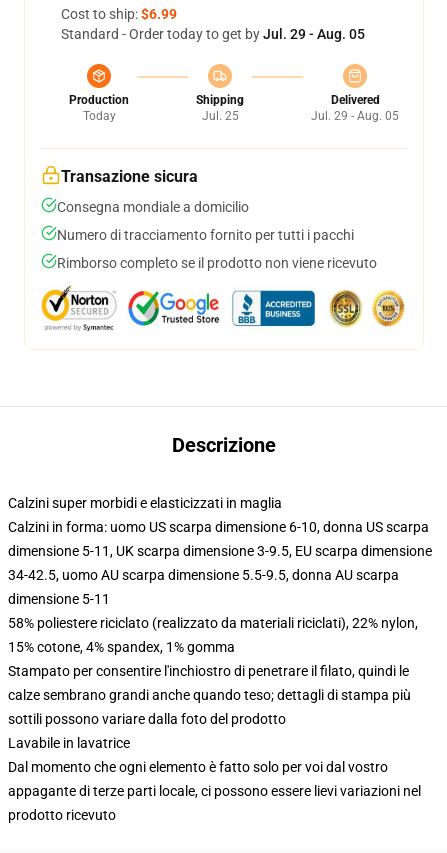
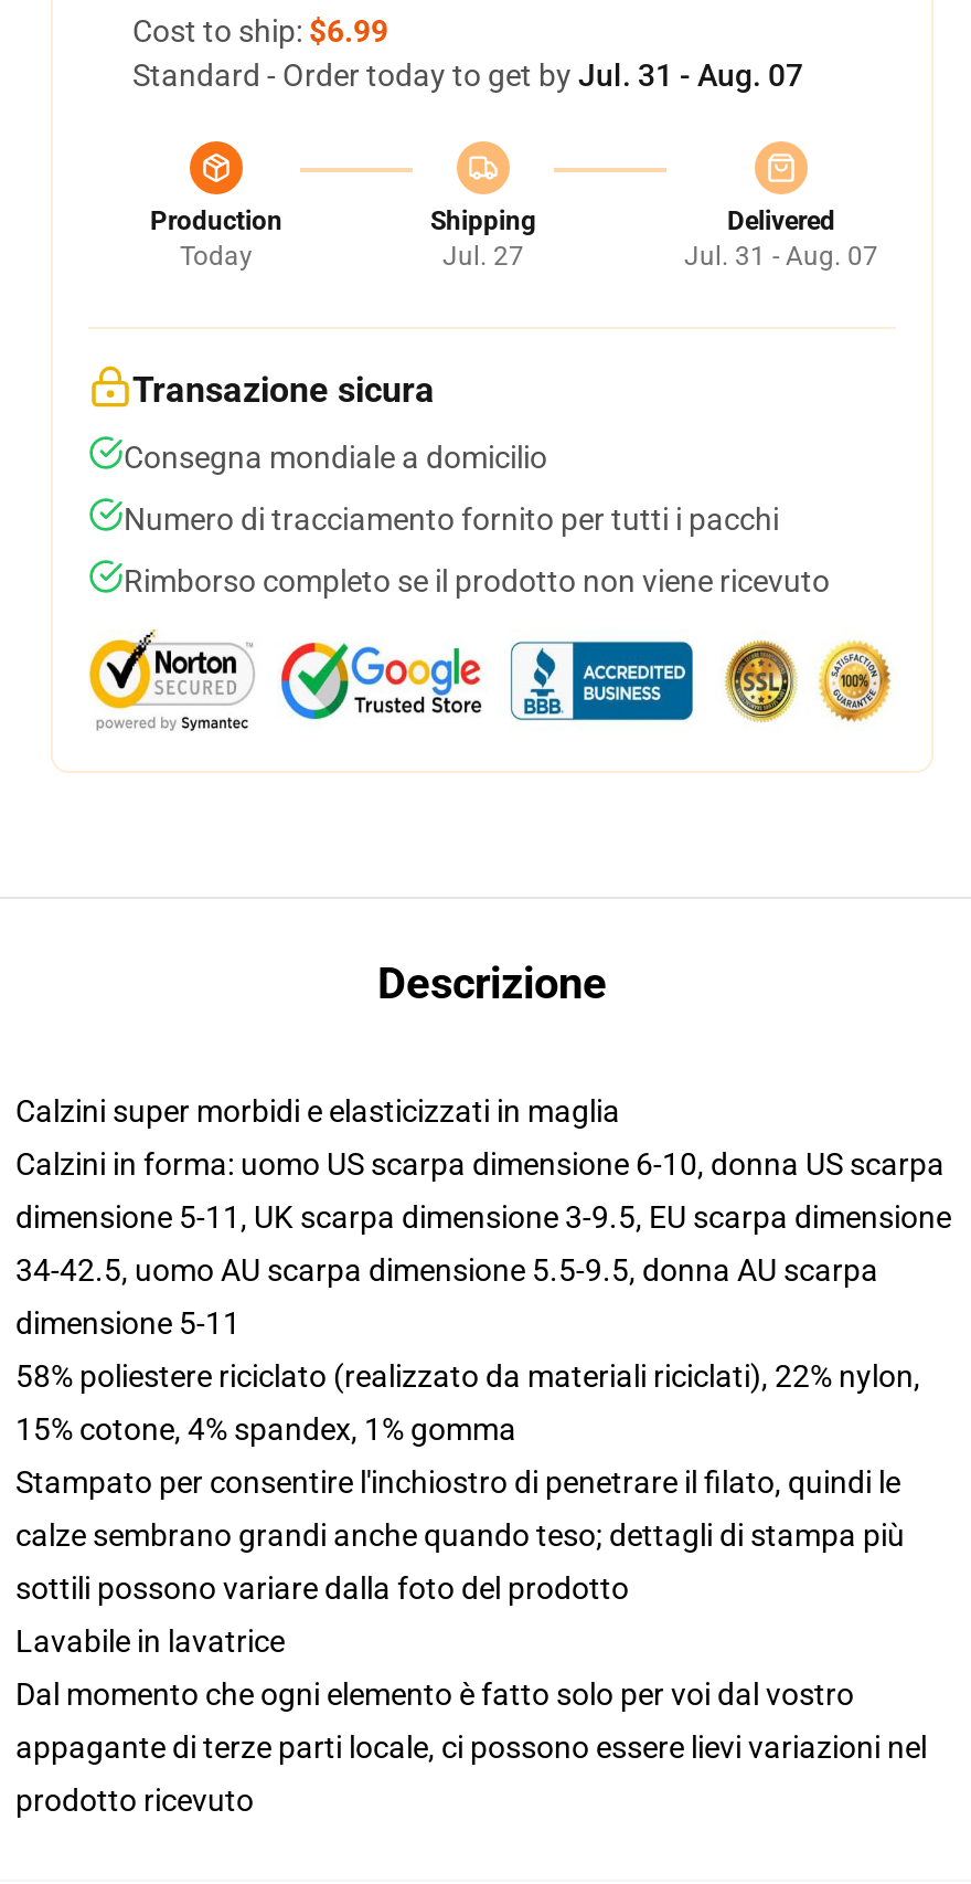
- Standard - Order today to get by Jul. 29 - Aug. 05
+ Standard - Order today to get by Jul. 31 - Aug. 07

- Jul. 25
+ Jul. 27

- Jul. 29 - Aug. 05
+ Jul. 31 - Aug. 07
